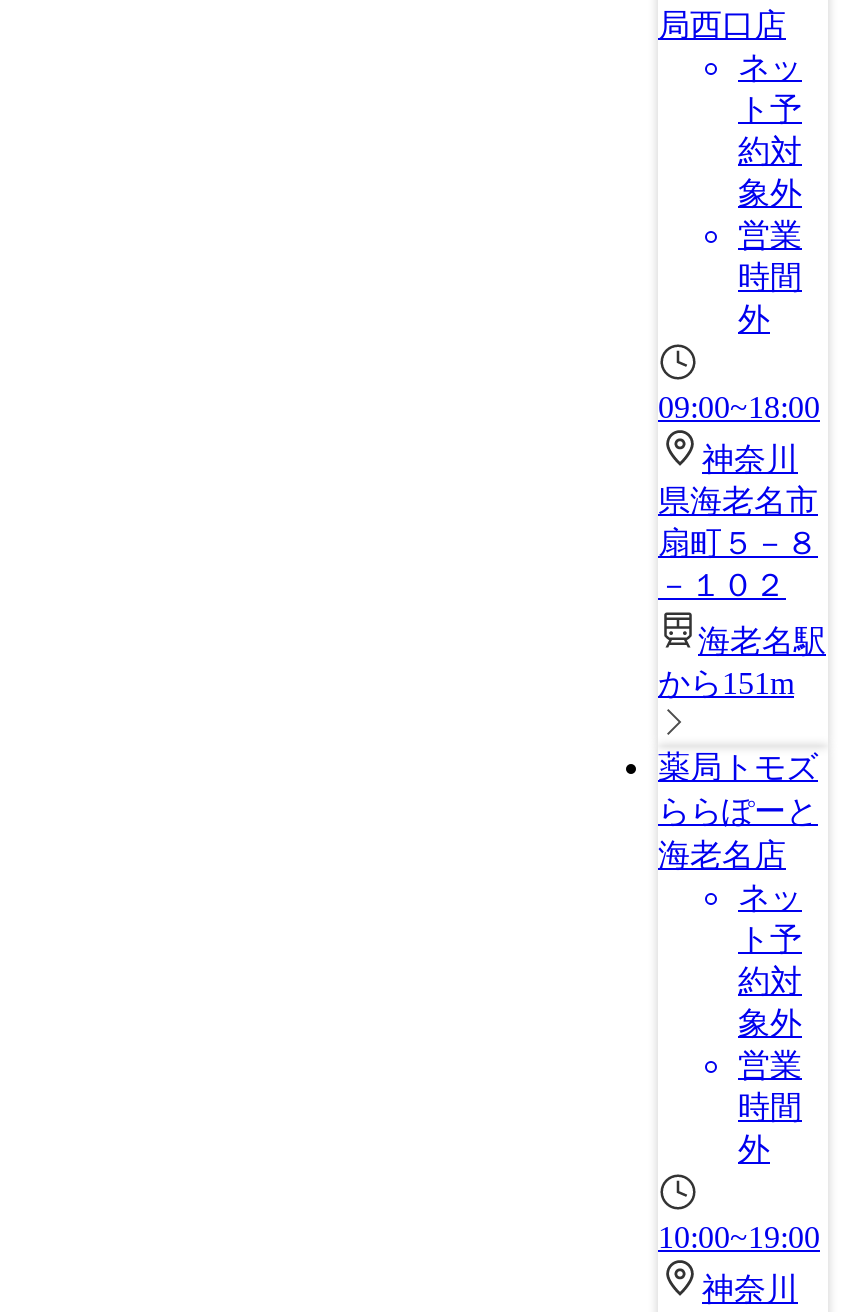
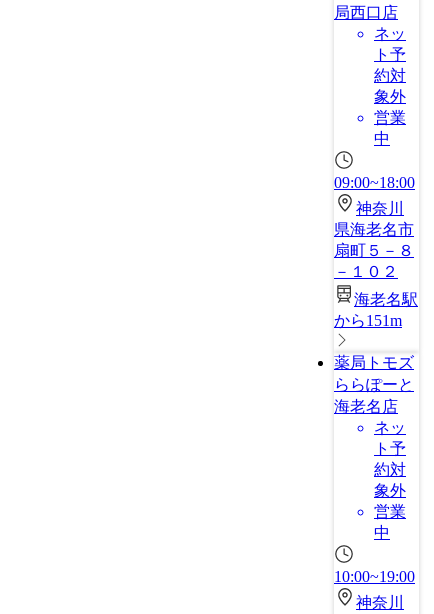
- 時間
- 外
+ 中

- 時間
- 外
+ 中
